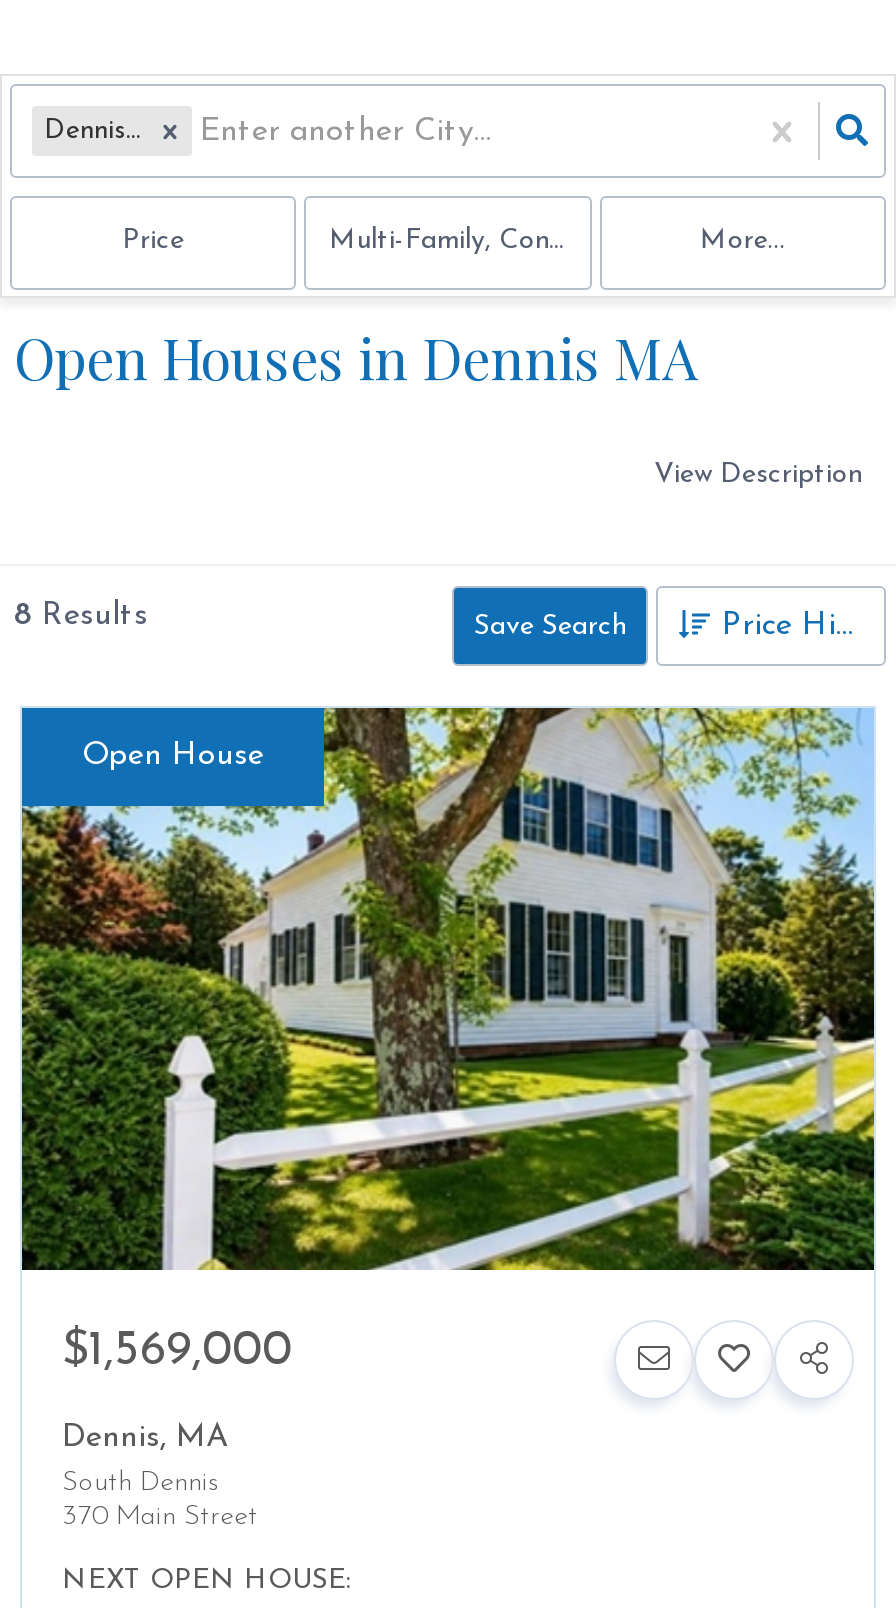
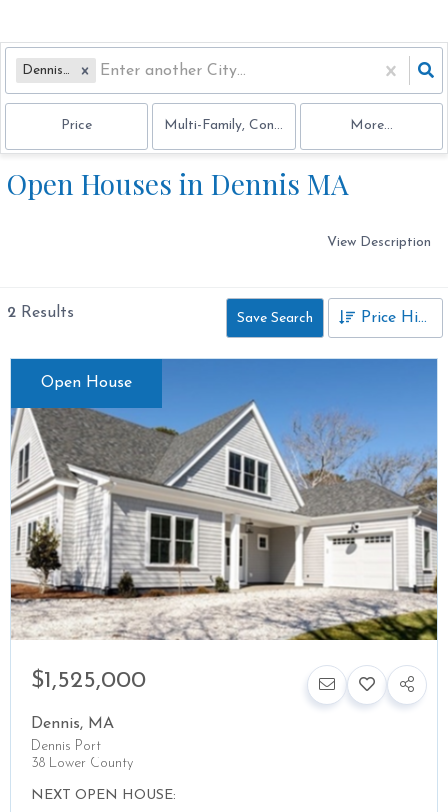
- 8 Results
+ 2 Results

- [image]
- $1,569,000
+ [image]
+ $1,525,000

- South Dennis
- 370 Main Street
+ Dennis Port
+ 38 Lower County
